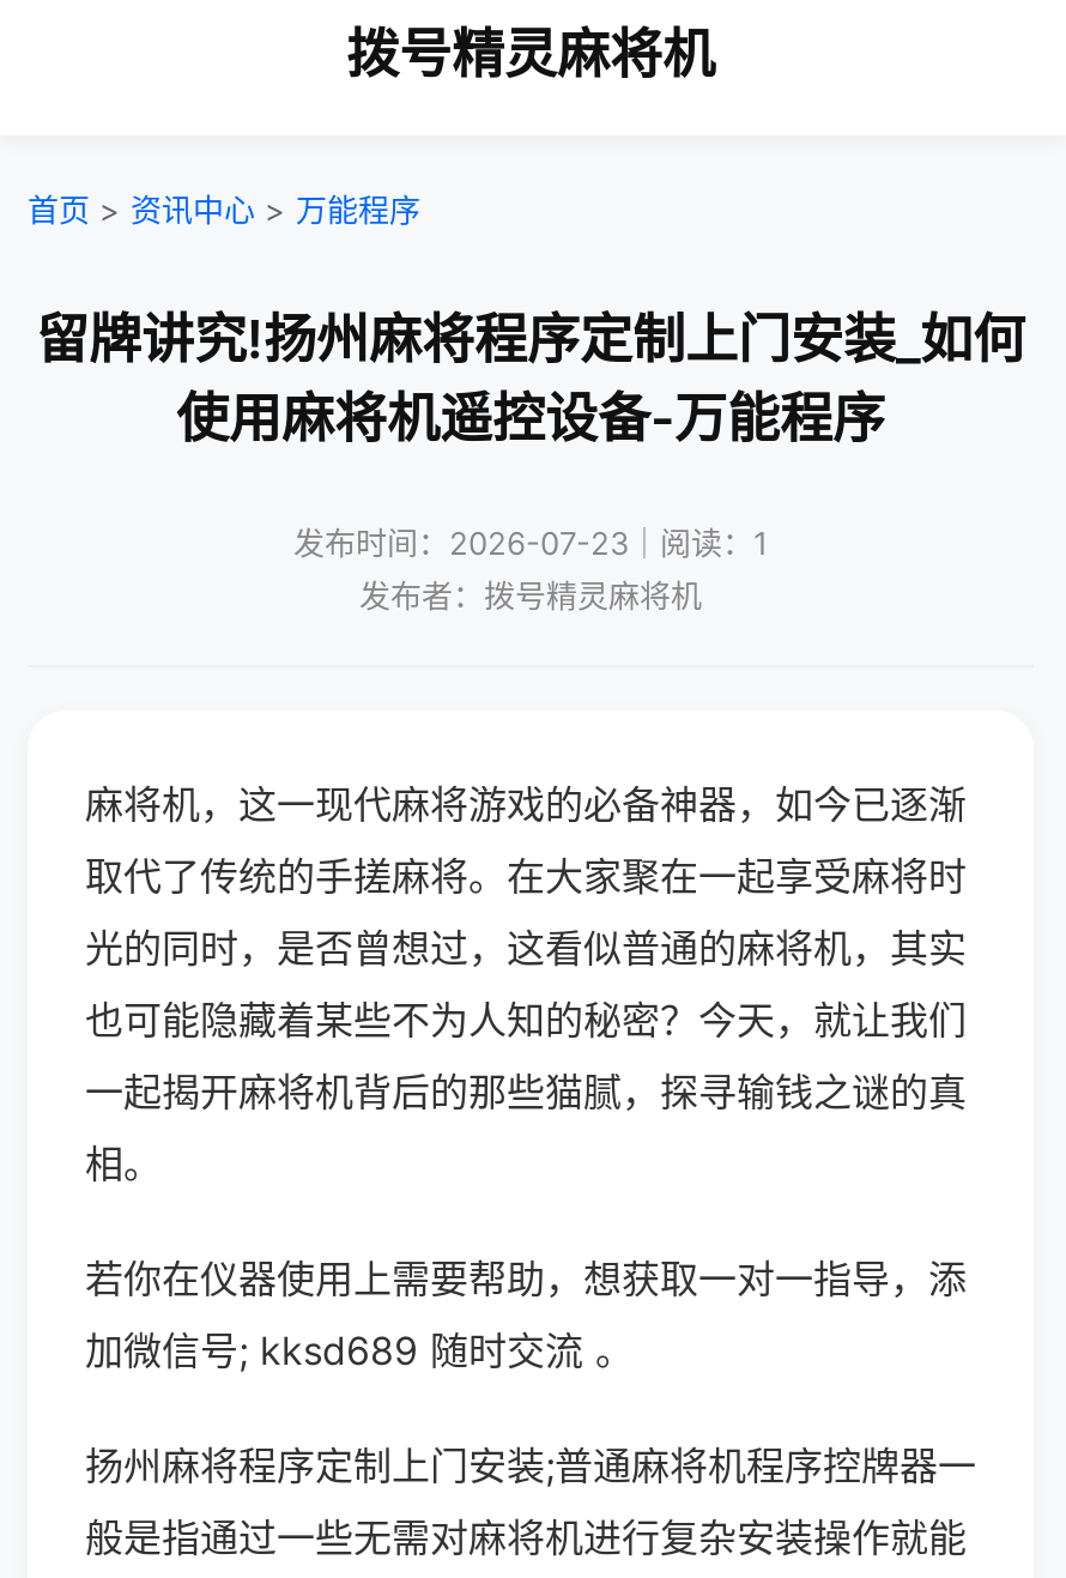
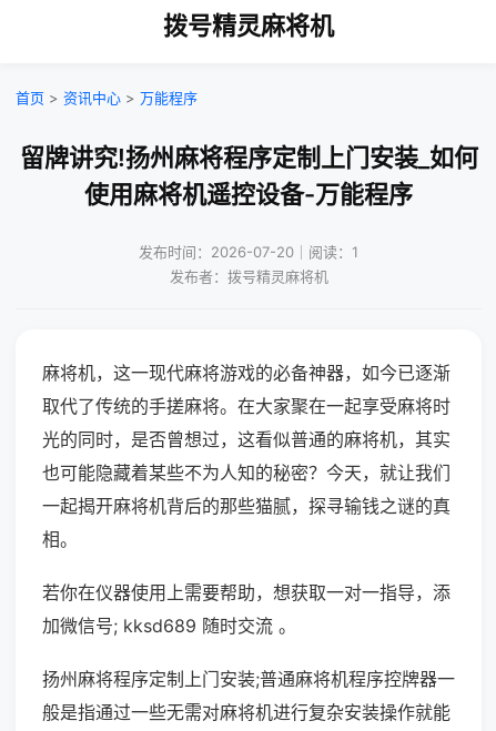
- 发布时间：2026-07-23｜阅读：1
+ 发布时间：2026-07-20｜阅读：1
